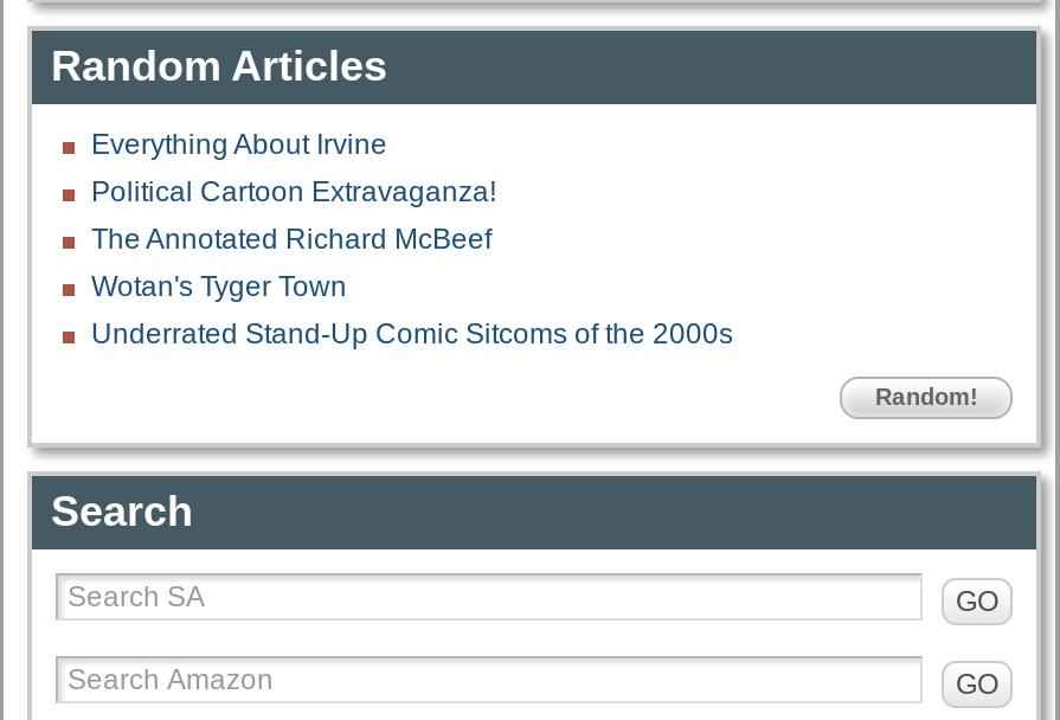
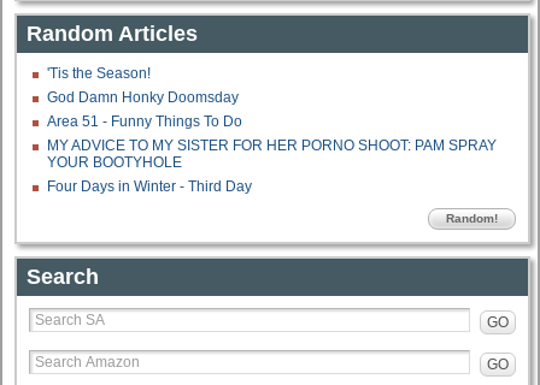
- Everything About Irvine
- Political Cartoon Extravaganza!
- The Annotated Richard McBeef
- Wotan's Tyger Town
- Underrated Stand-Up Comic Sitcoms of the 2000s
+ 'Tis the Season!
+ God Damn Honky Doomsday
+ Area 51 - Funny Things To Do
+ MY ADVICE TO MY SISTER FOR HER PORNO SHOOT: PAM SPRAY
+ YOUR BOOTYHOLE
+ Four Days in Winter - Third Day
